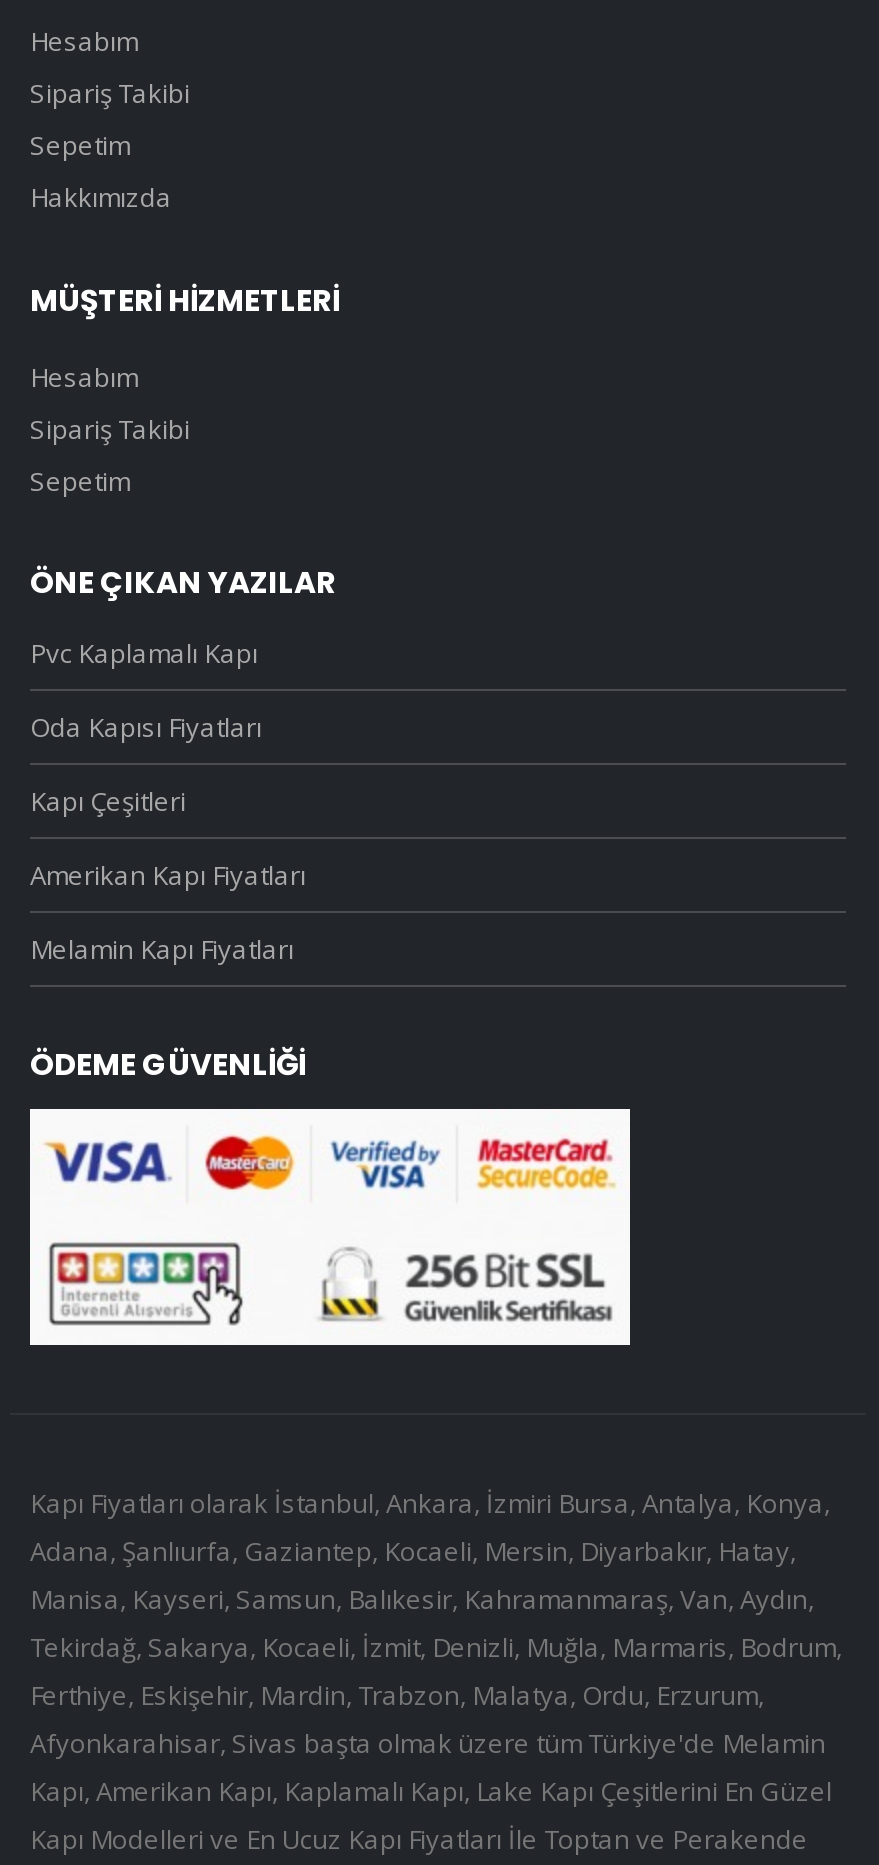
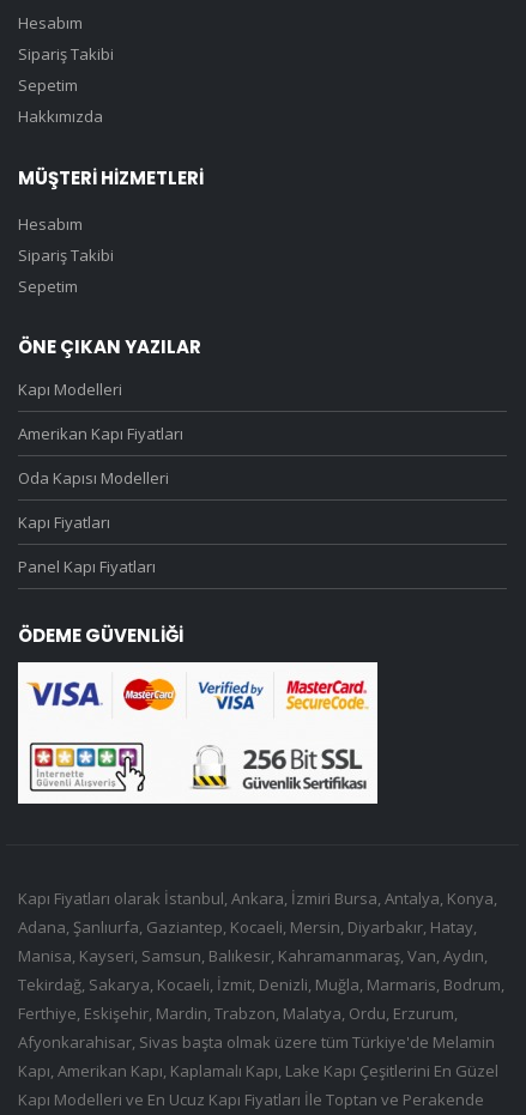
- Pvc Kaplamalı Kapı
- Oda Kapısı Fiyatları
- Kapı Çeşitleri
+ Kapı Modelleri

moved up: Amerikan Kapı Fiyatları

- Melamin Kapı Fiyatları
+ Oda Kapısı Modelleri
+ Kapı Fiyatları
+ Panel Kapı Fiyatları
